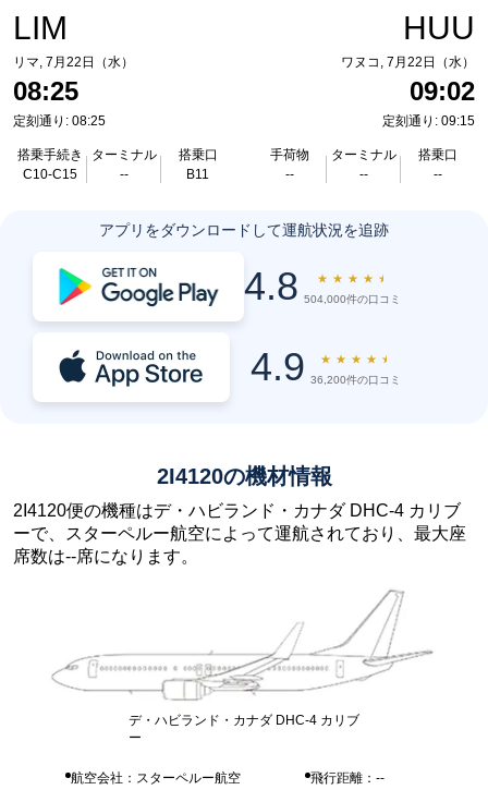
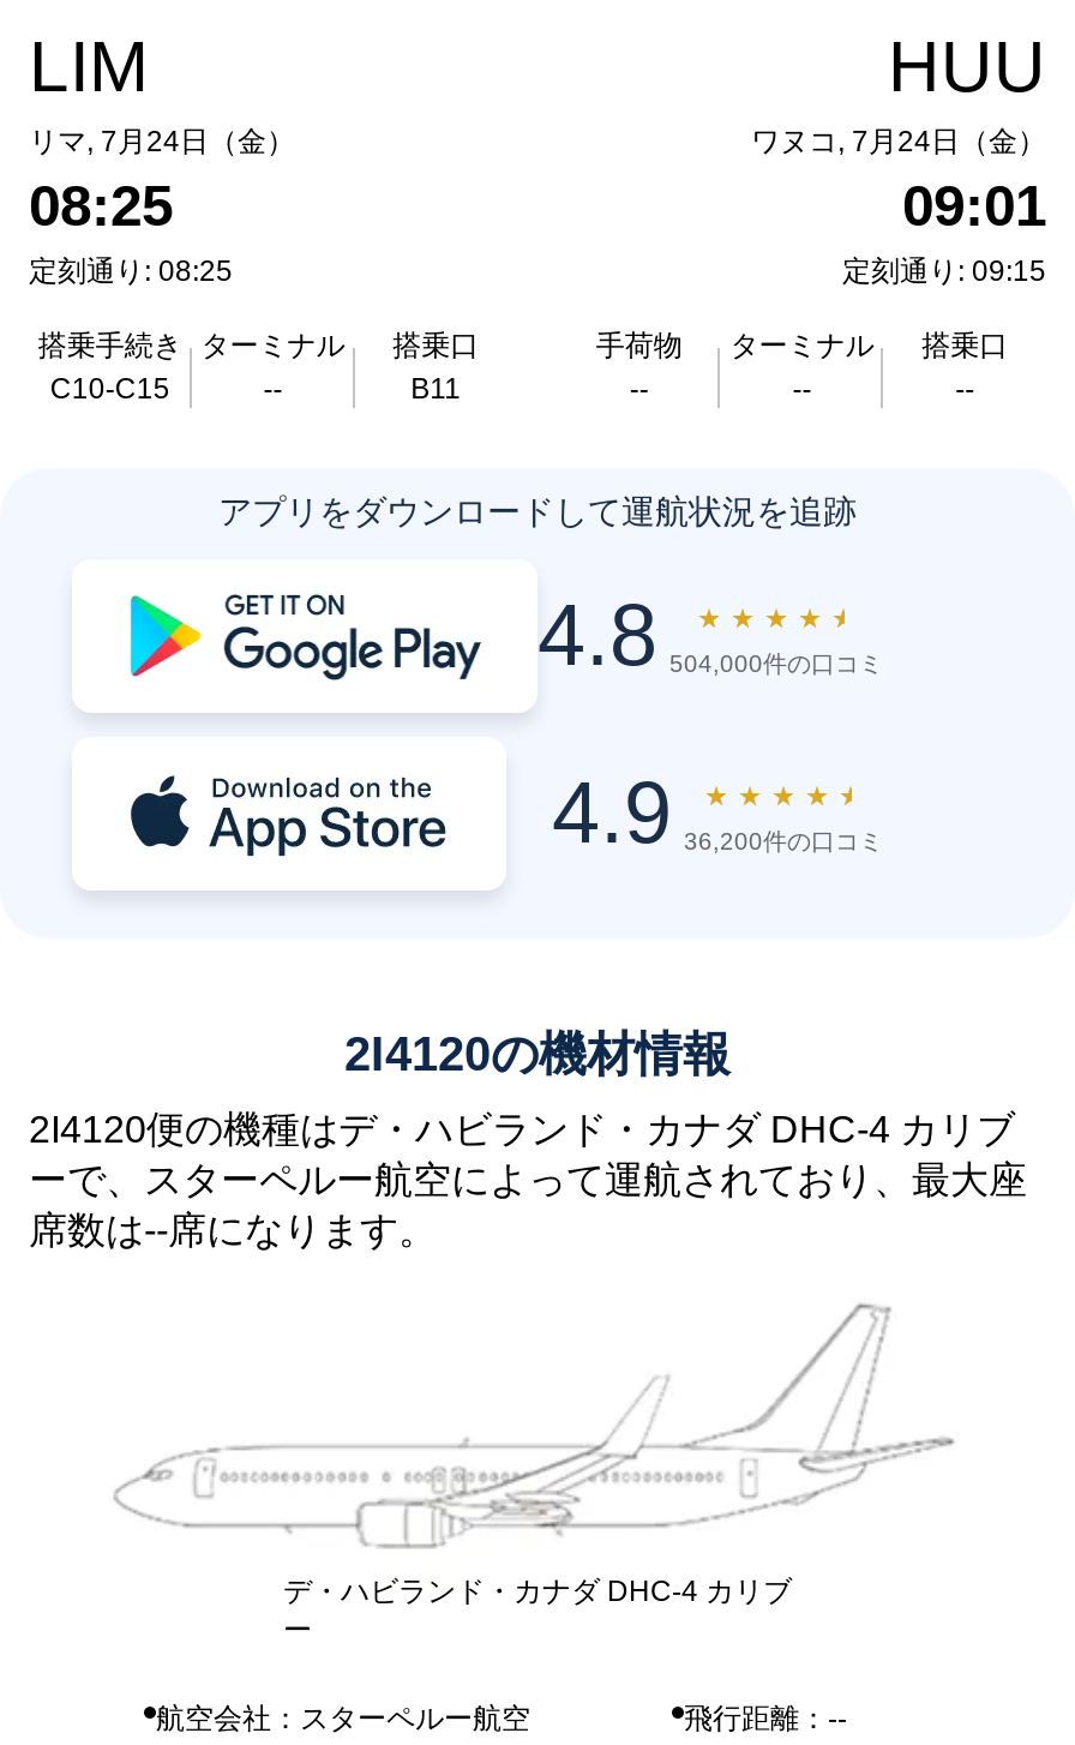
- リマ, 7月22日（水）
+ リマ, 7月24日（金）

- ワヌコ, 7月22日（水）
+ ワヌコ, 7月24日（金）

- 09:02
+ 09:01
